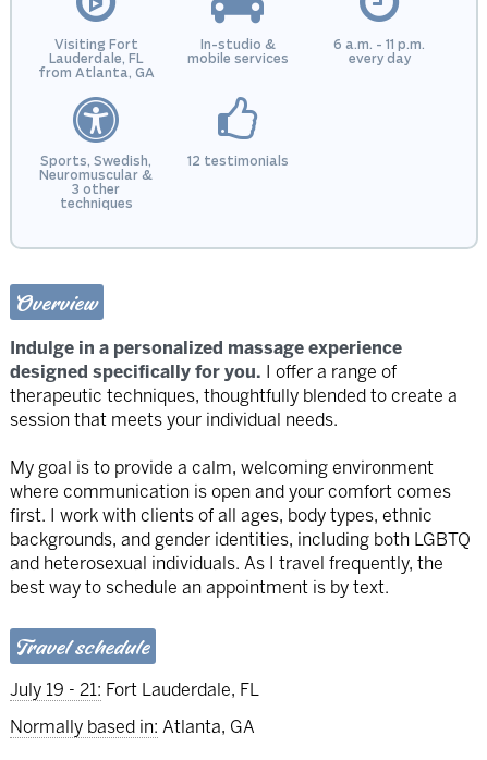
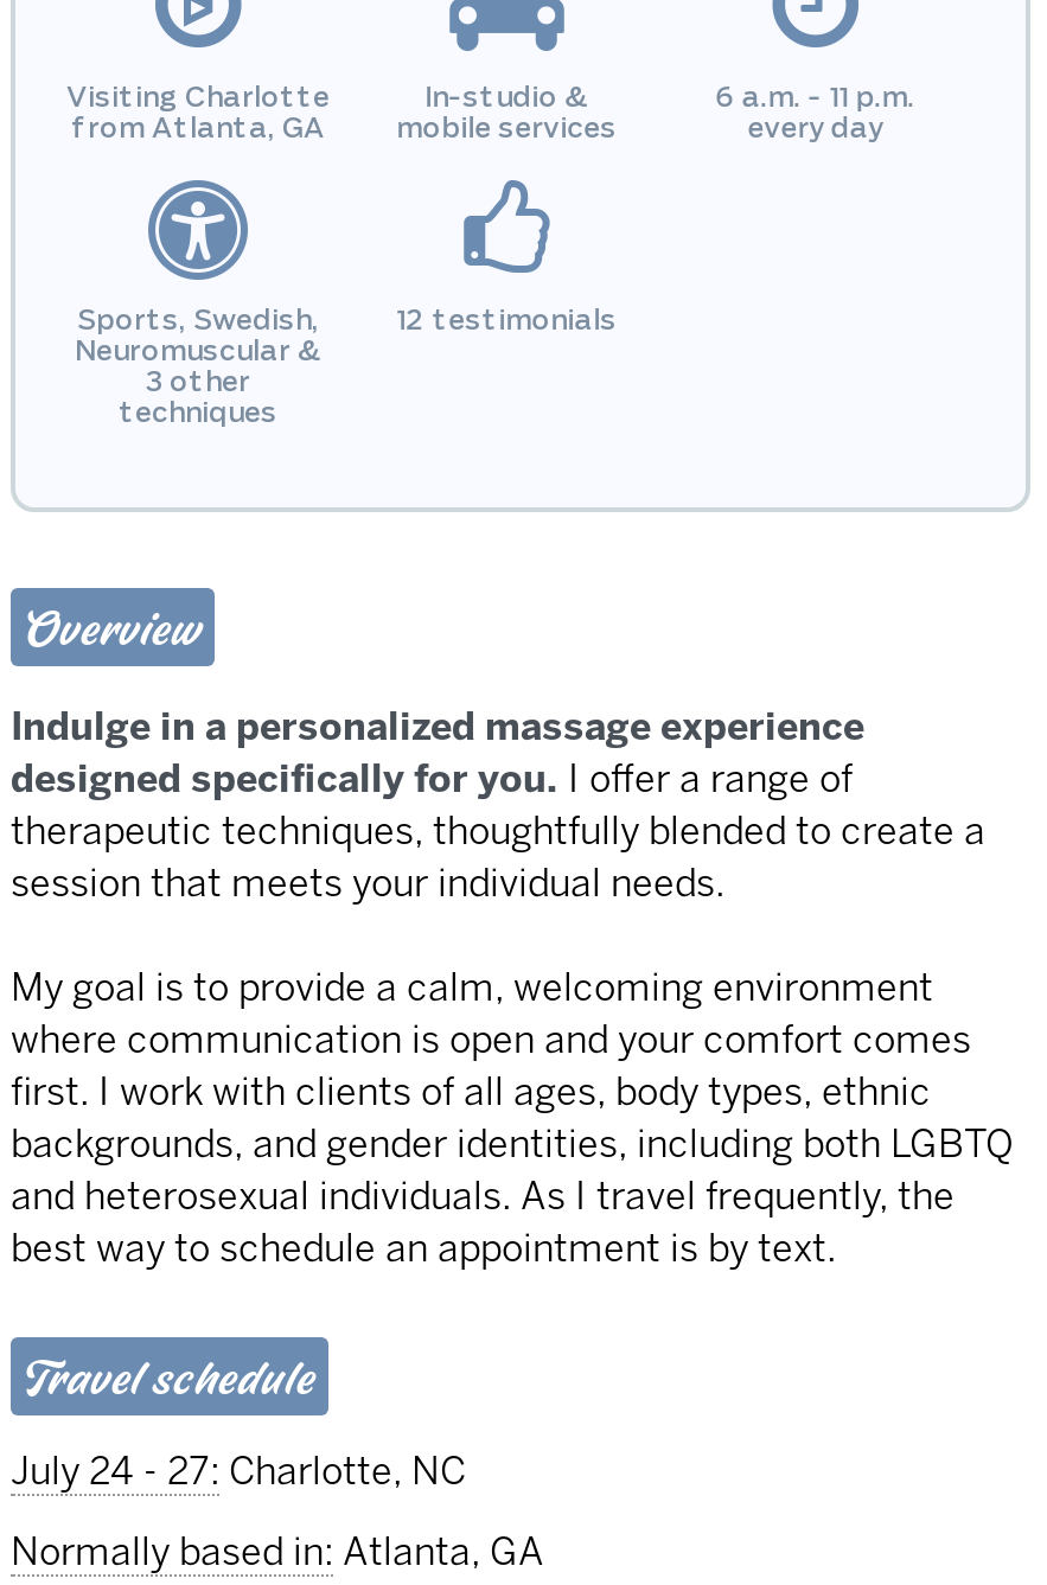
- Visiting Fort
- Lauderdale, FL
+ Visiting Charlotte

- July 19 - 21: Fort Lauderdale, FL
+ July 24 - 27: Charlotte, NC
